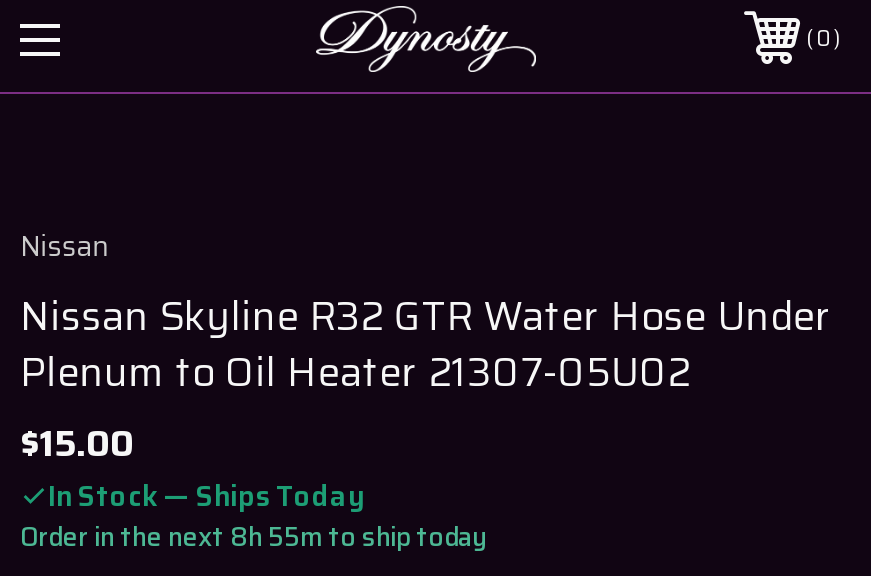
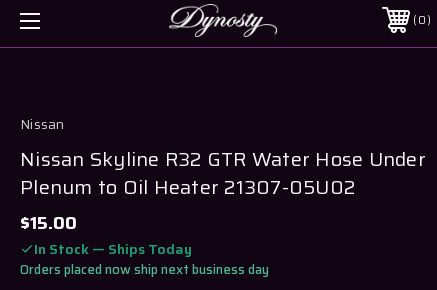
- Order in the next 8h 55m to ship today
+ Orders placed now ship next business day
